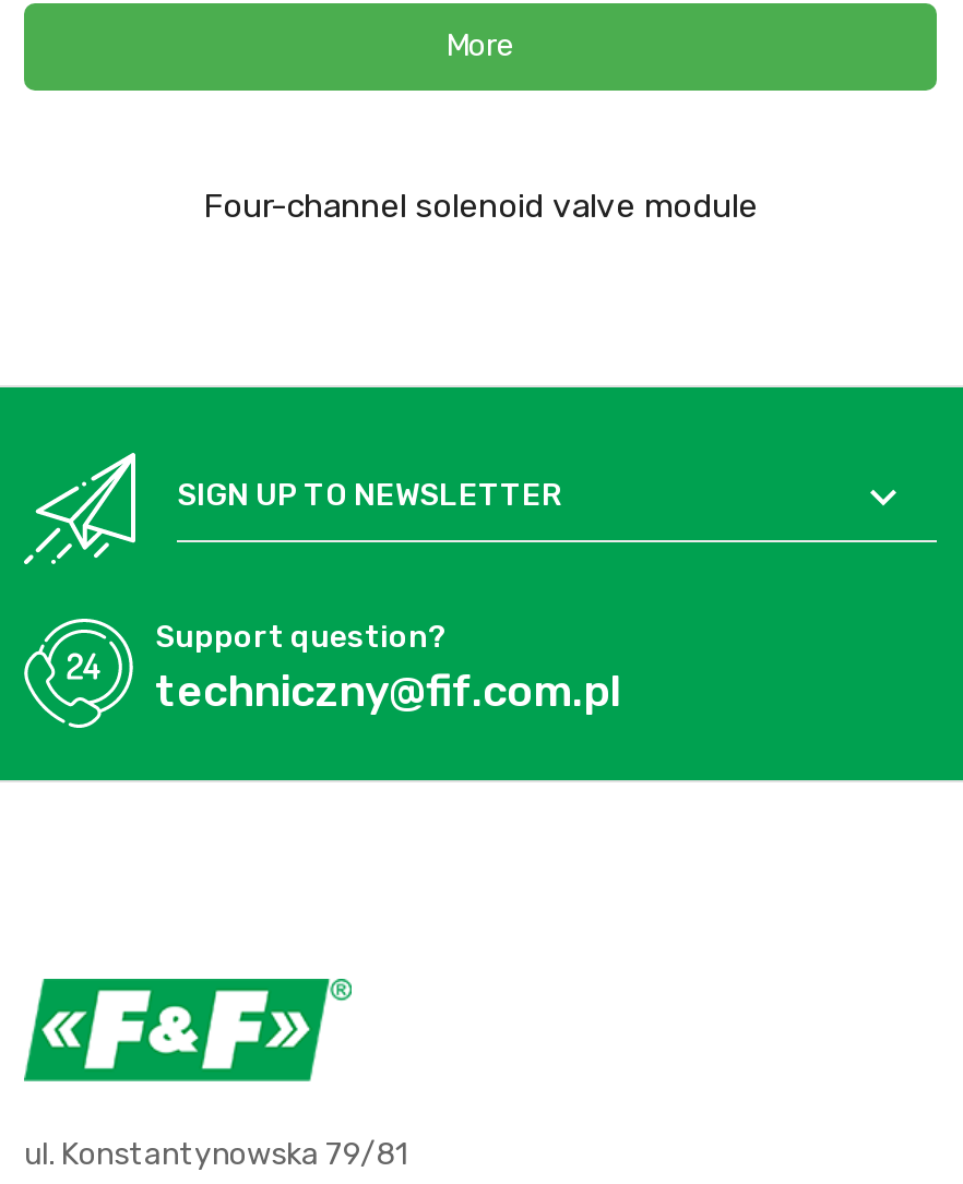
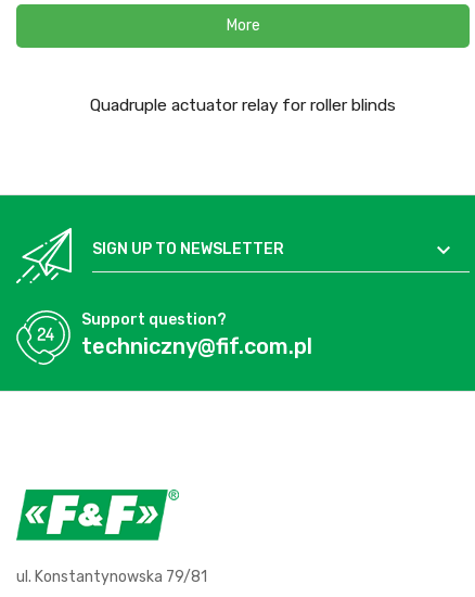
- Four-channel solenoid valve module
+ Quadruple actuator relay for roller blinds
